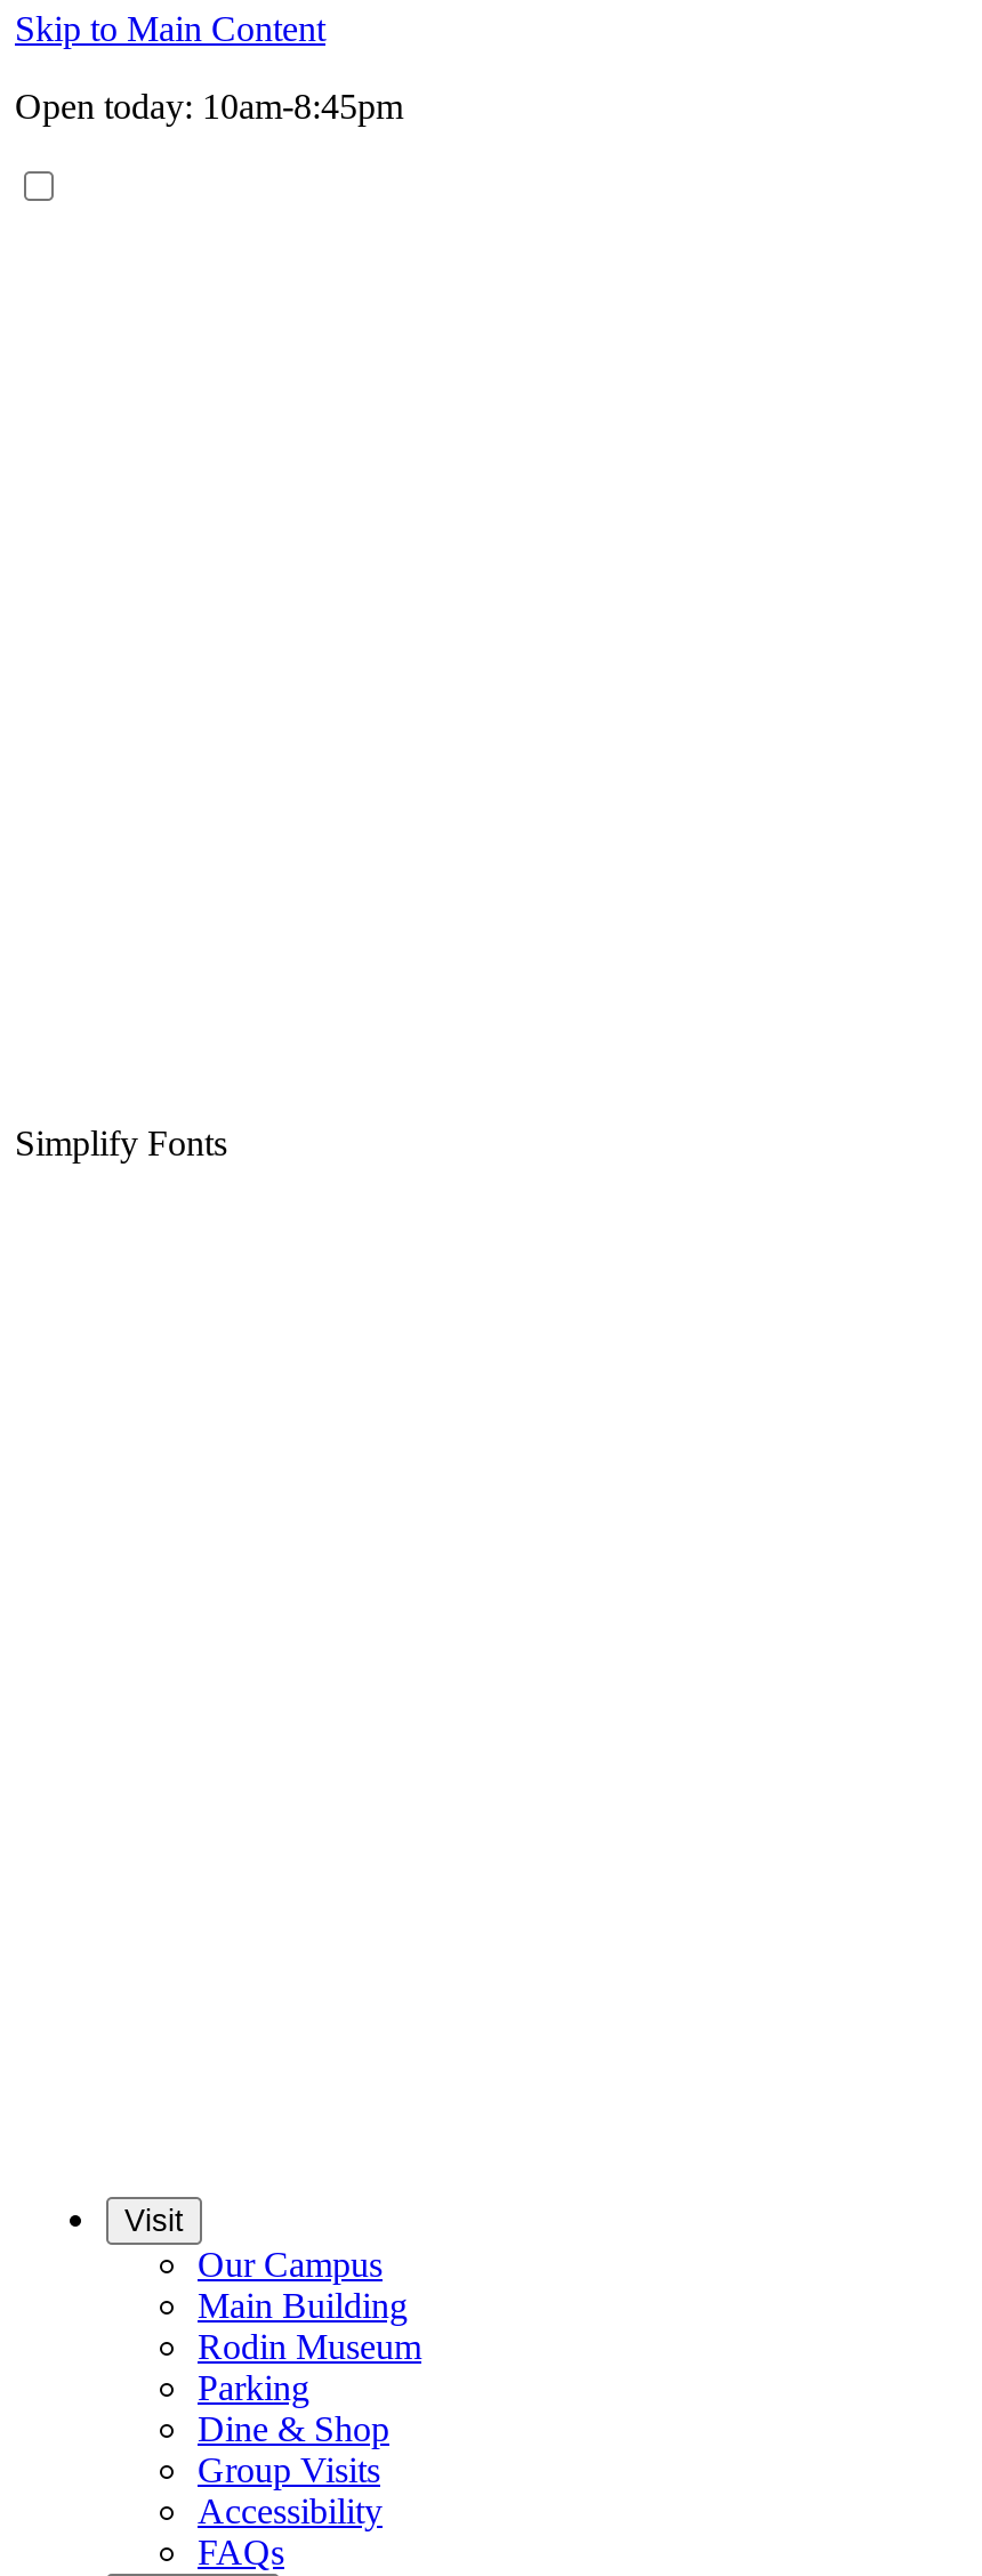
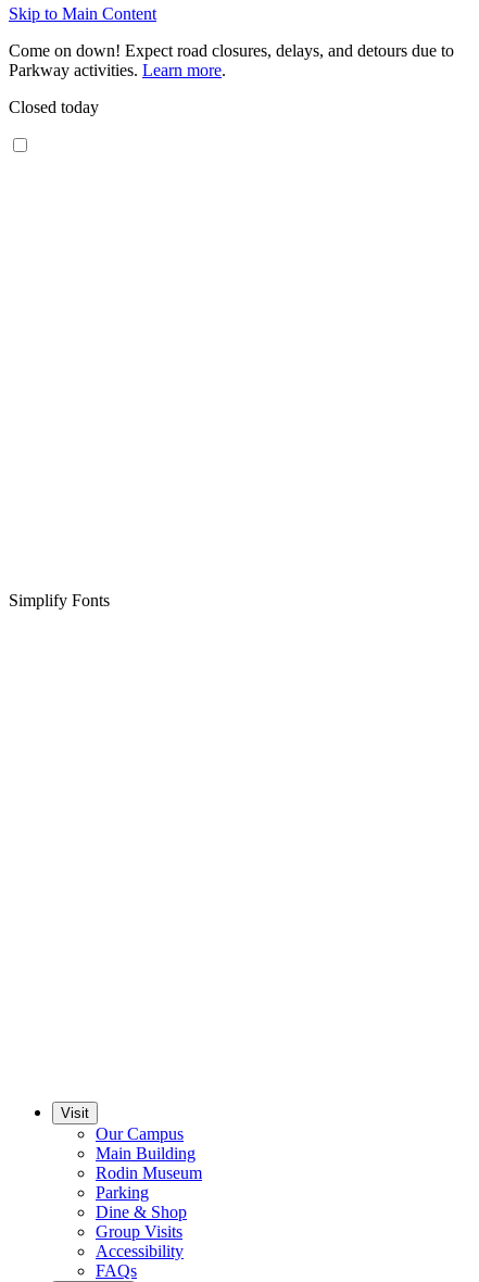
- Open today: 10am-8:45pm
+ Come on down! Expect road closures, delays, and detours due to
+ Parkway activities. Learn more.
+ Closed today
